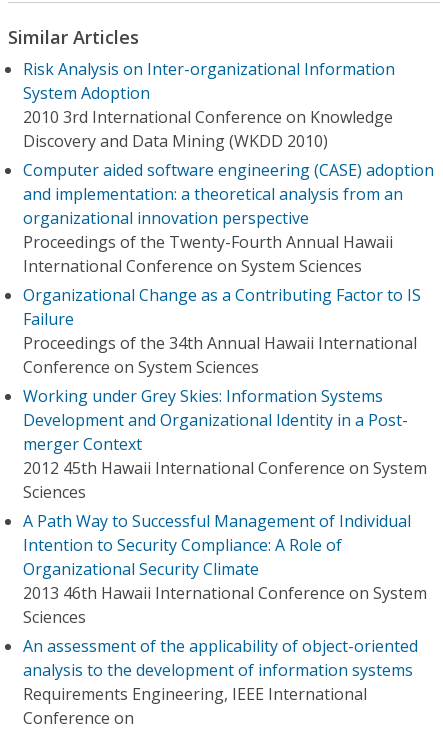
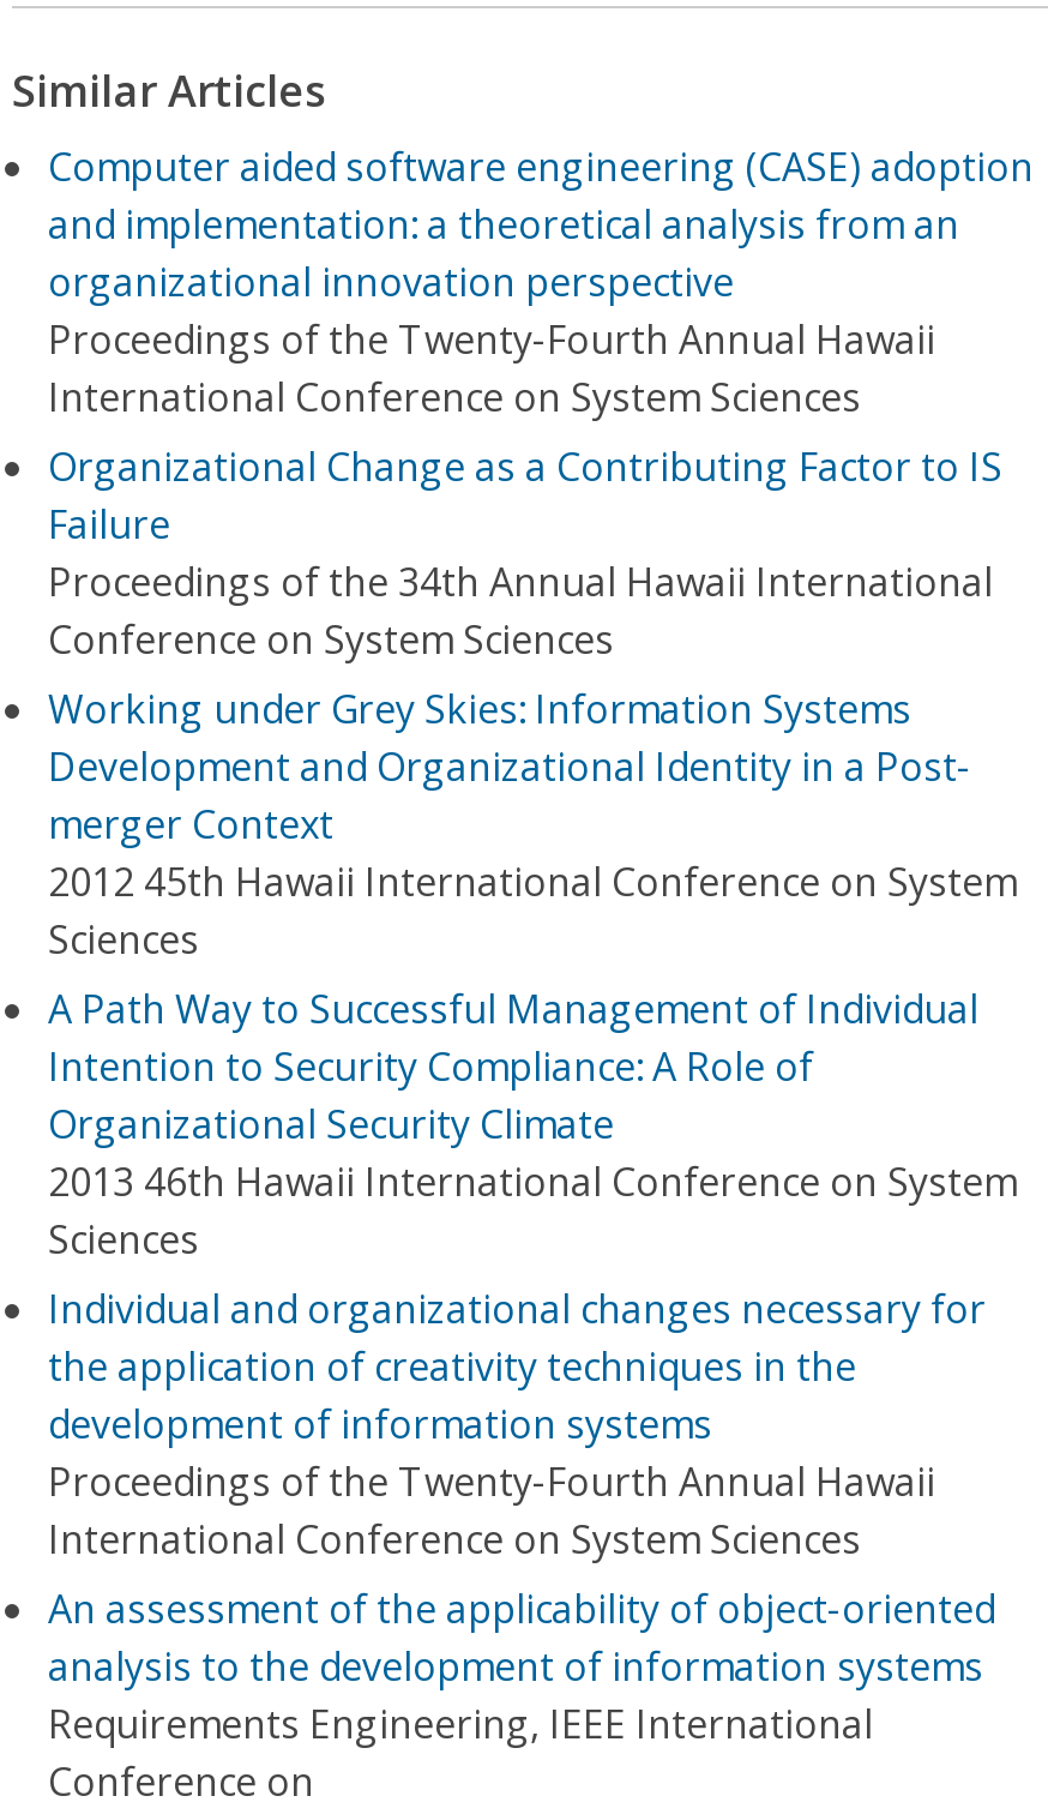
- Risk Analysis on Inter-organizational Information
- System Adoption
- 2010 3rd International Conference on Knowledge
- Discovery and Data Mining (WKDD 2010)

moved up: Computer aided software engineering (CASE) adoption | and implementation: a theoretical analysis from an | organizational innovation perspective | ... | 2013 46th Hawaii International Conference on System | Sciences

+ Individual and organizational changes necessary for
+ the application of creativity techniques in the
+ development of information systems
+ Proceedings of the Twenty-Fourth Annual Hawaii
+ International Conference on System Sciences
